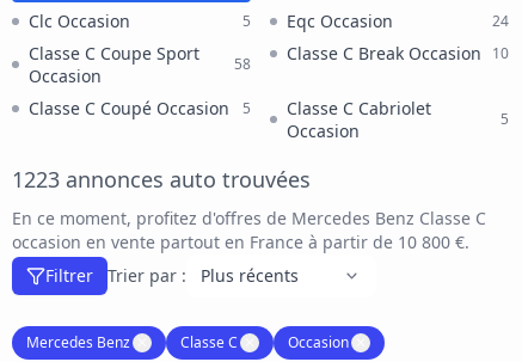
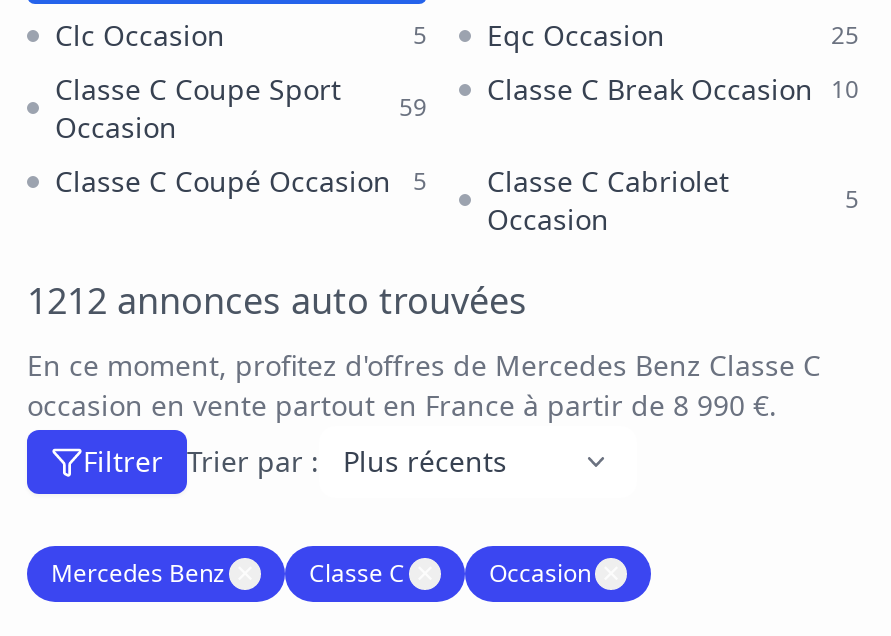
- 24
+ 25

- 58
+ 59

- 1223 annonces auto trouvées
+ 1212 annonces auto trouvées

- occasion en vente partout en France à partir de 10 800 €.
+ occasion en vente partout en France à partir de 8 990 €.
